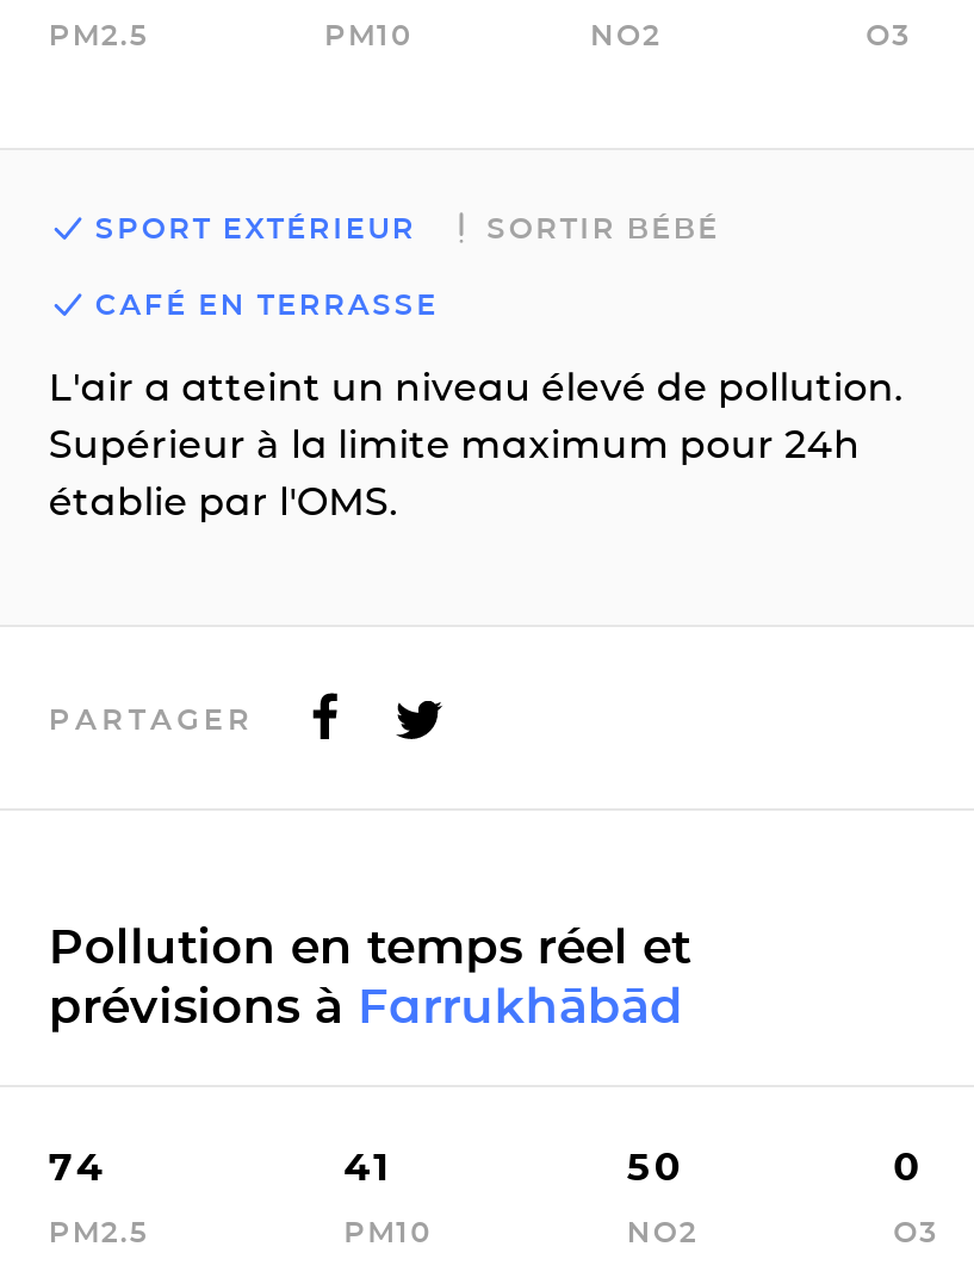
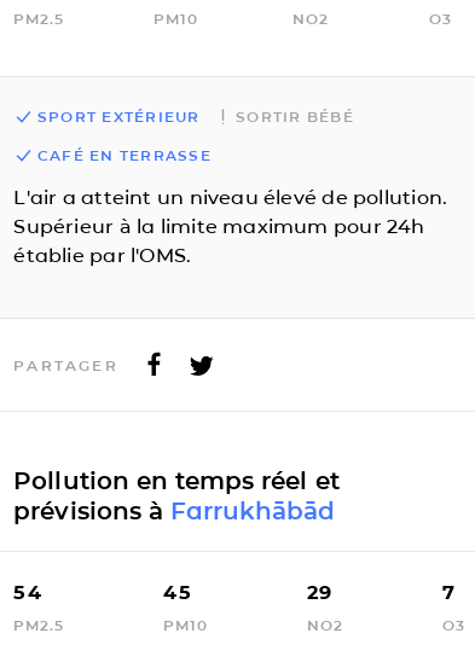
- 74
+ 54

- 41
+ 45

- 50
+ 29

- 0
+ 7
